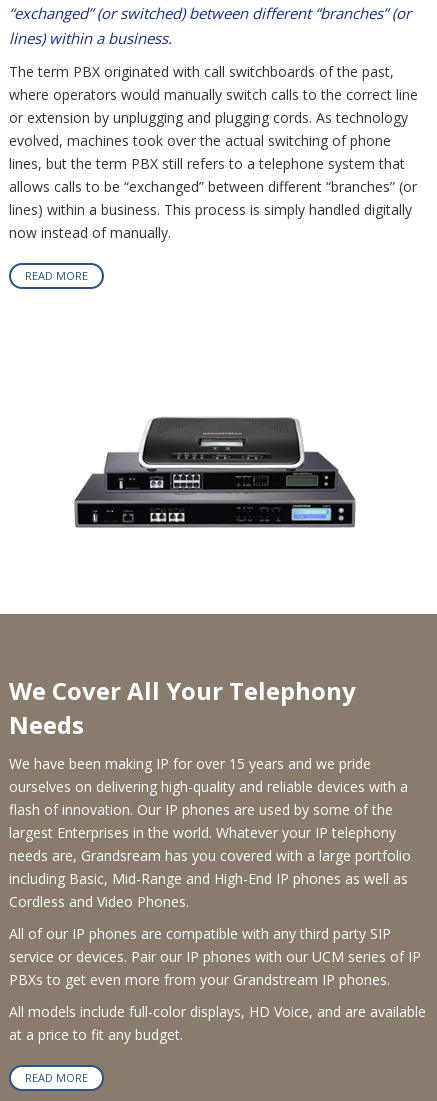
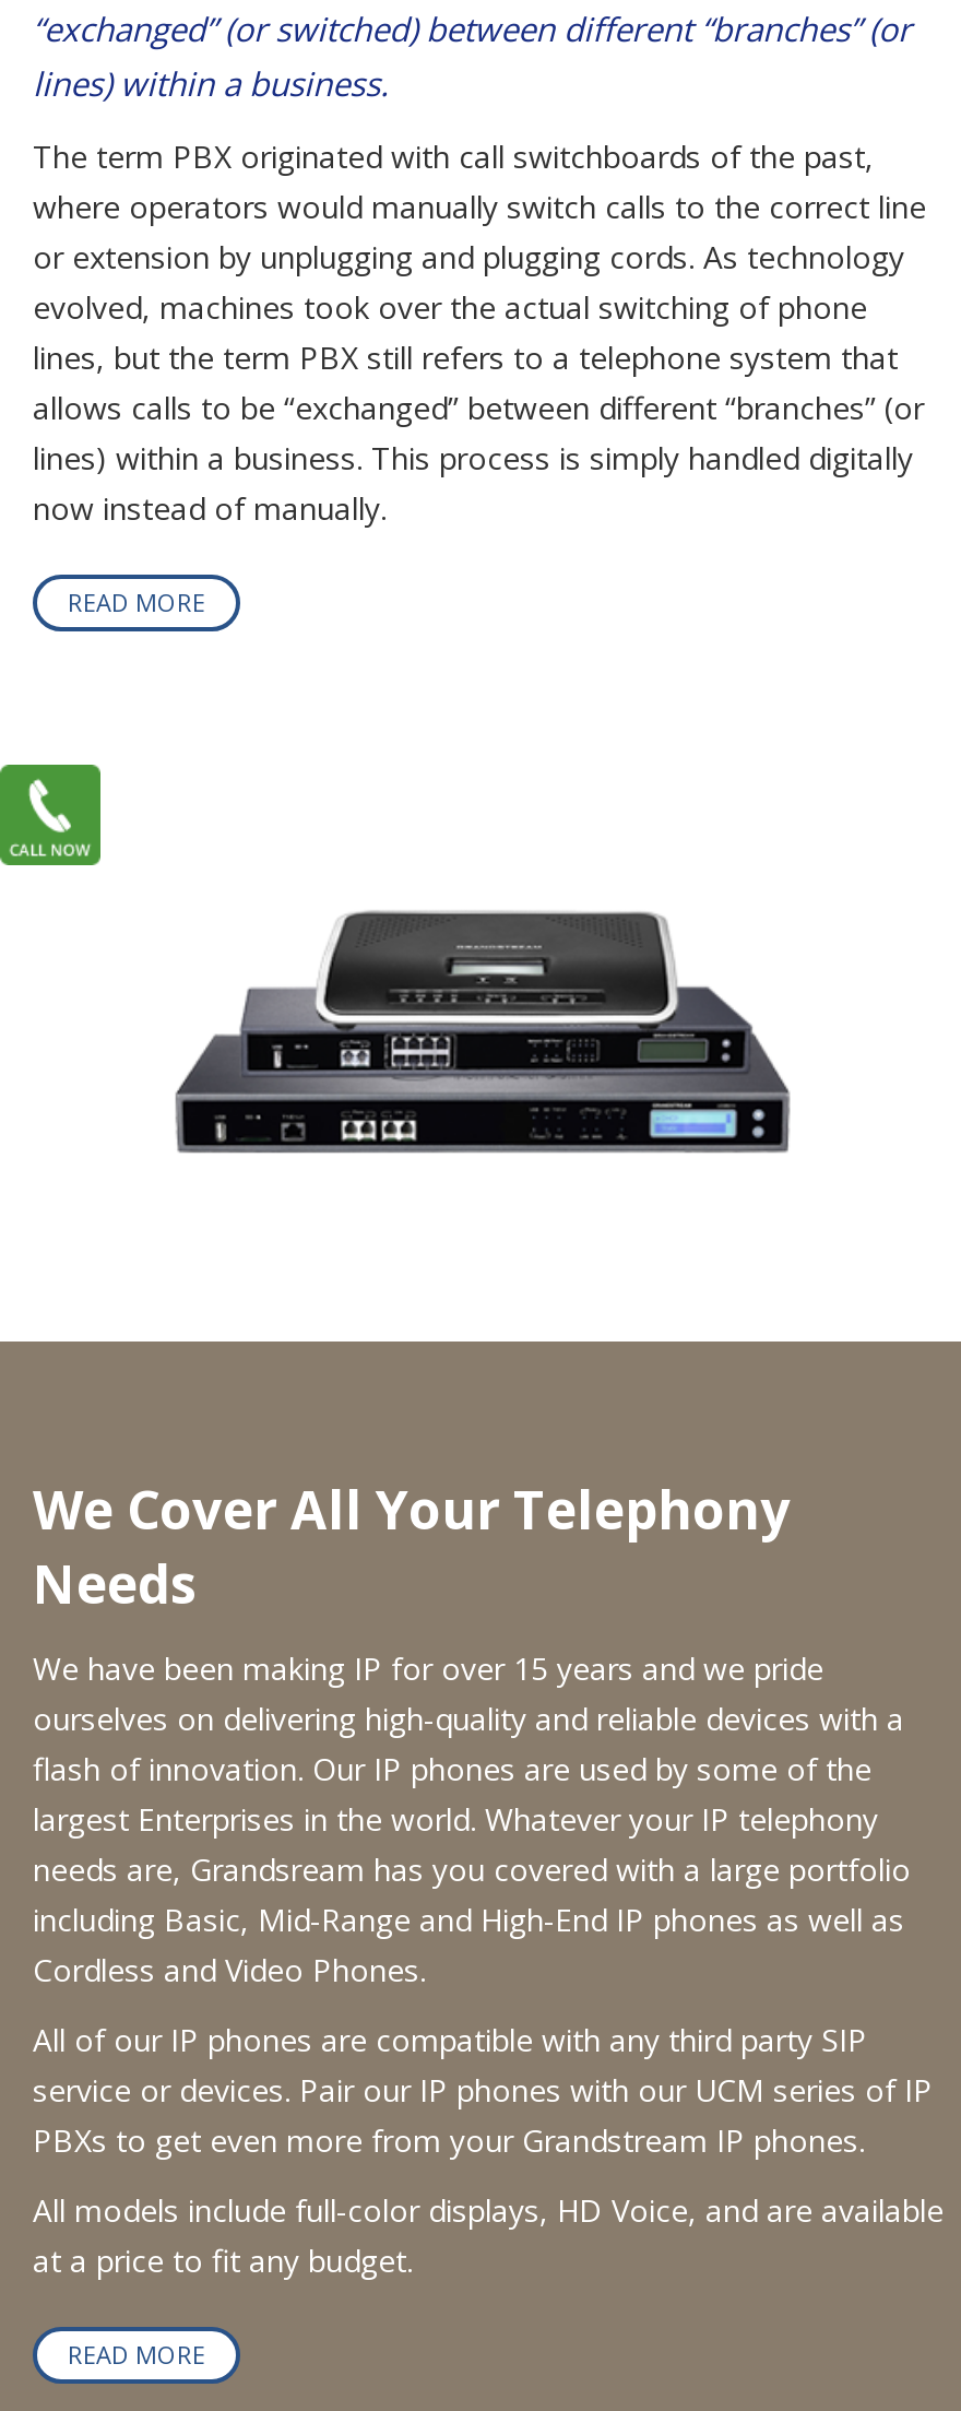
+ [image]
